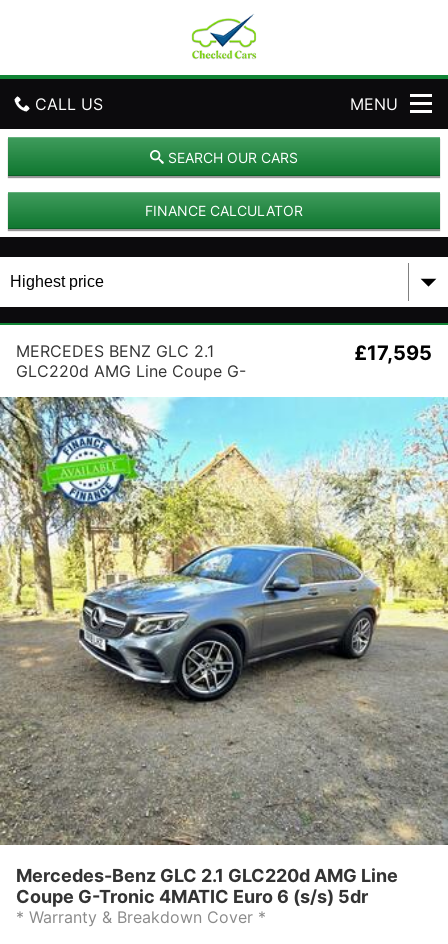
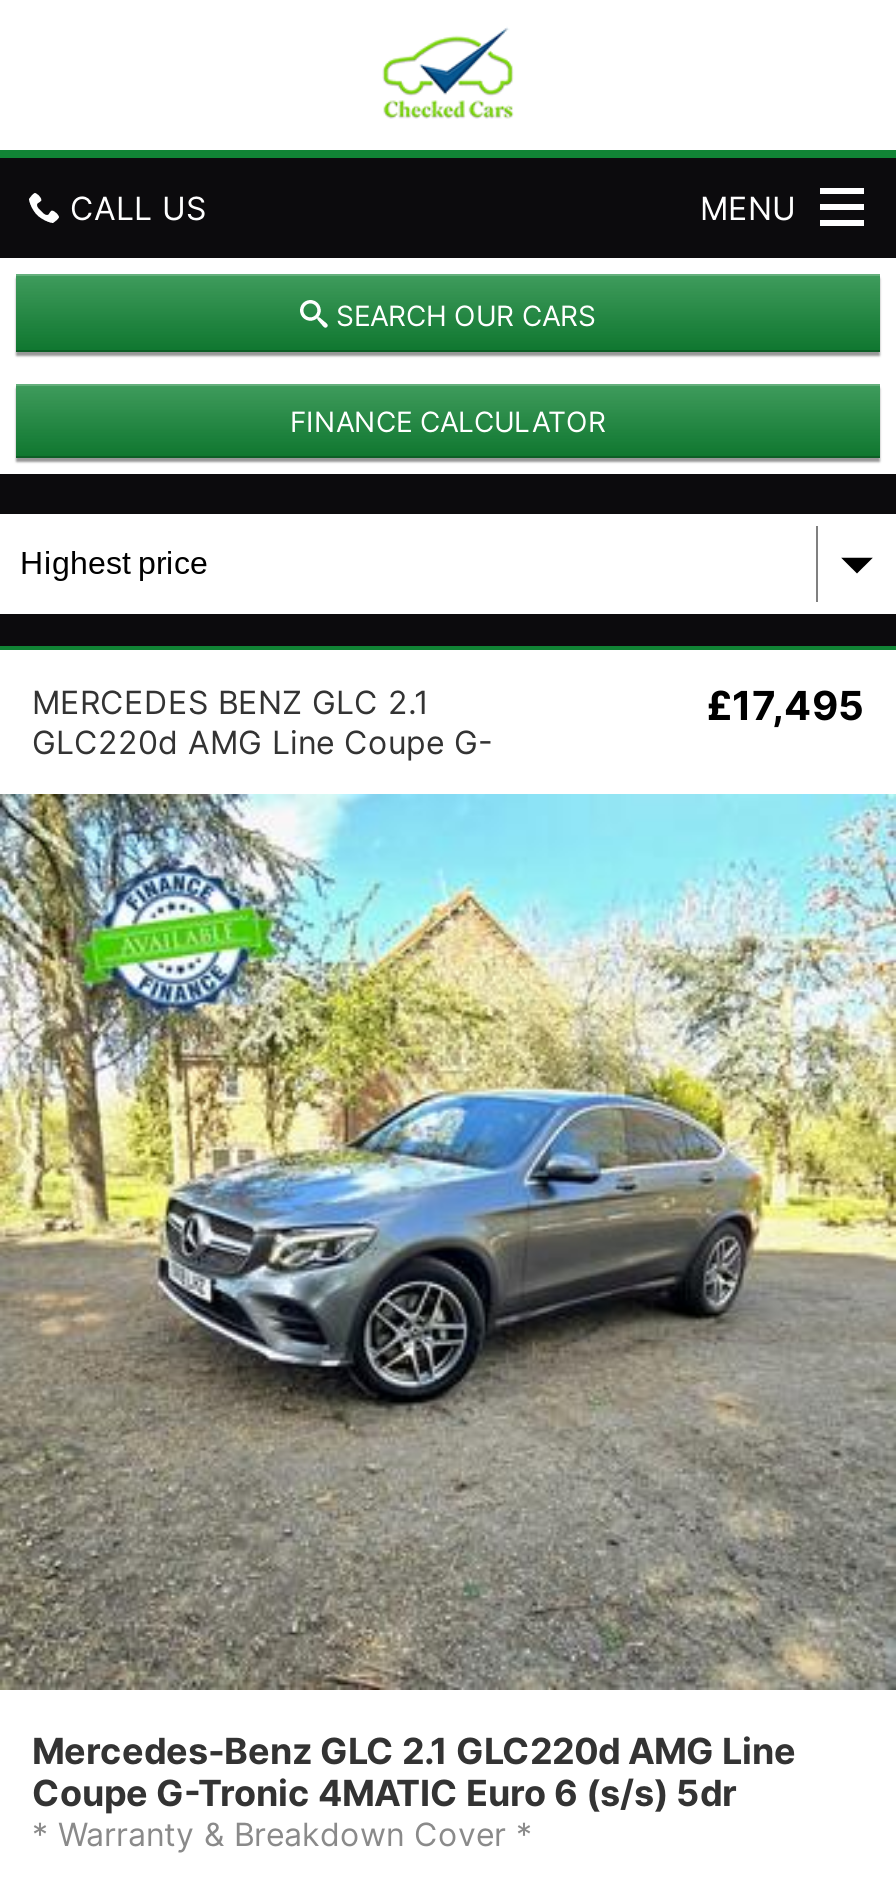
- £17,595
+ £17,495
